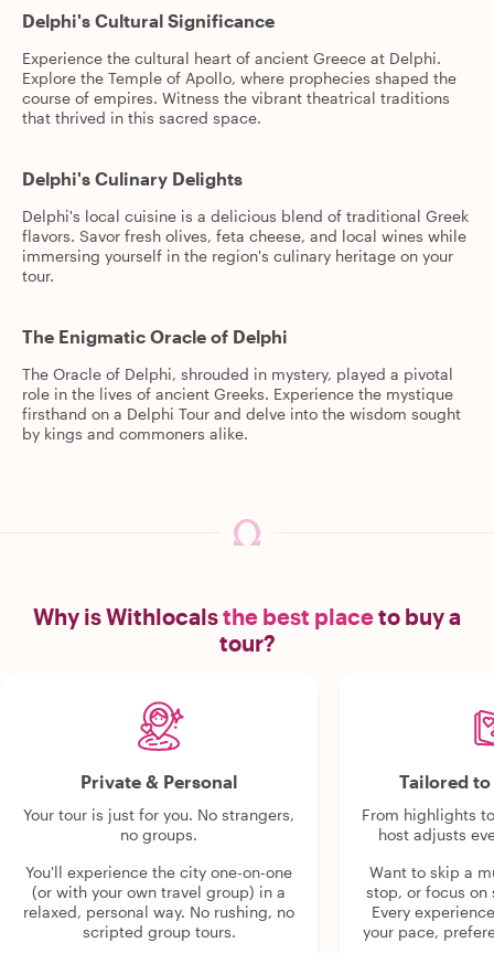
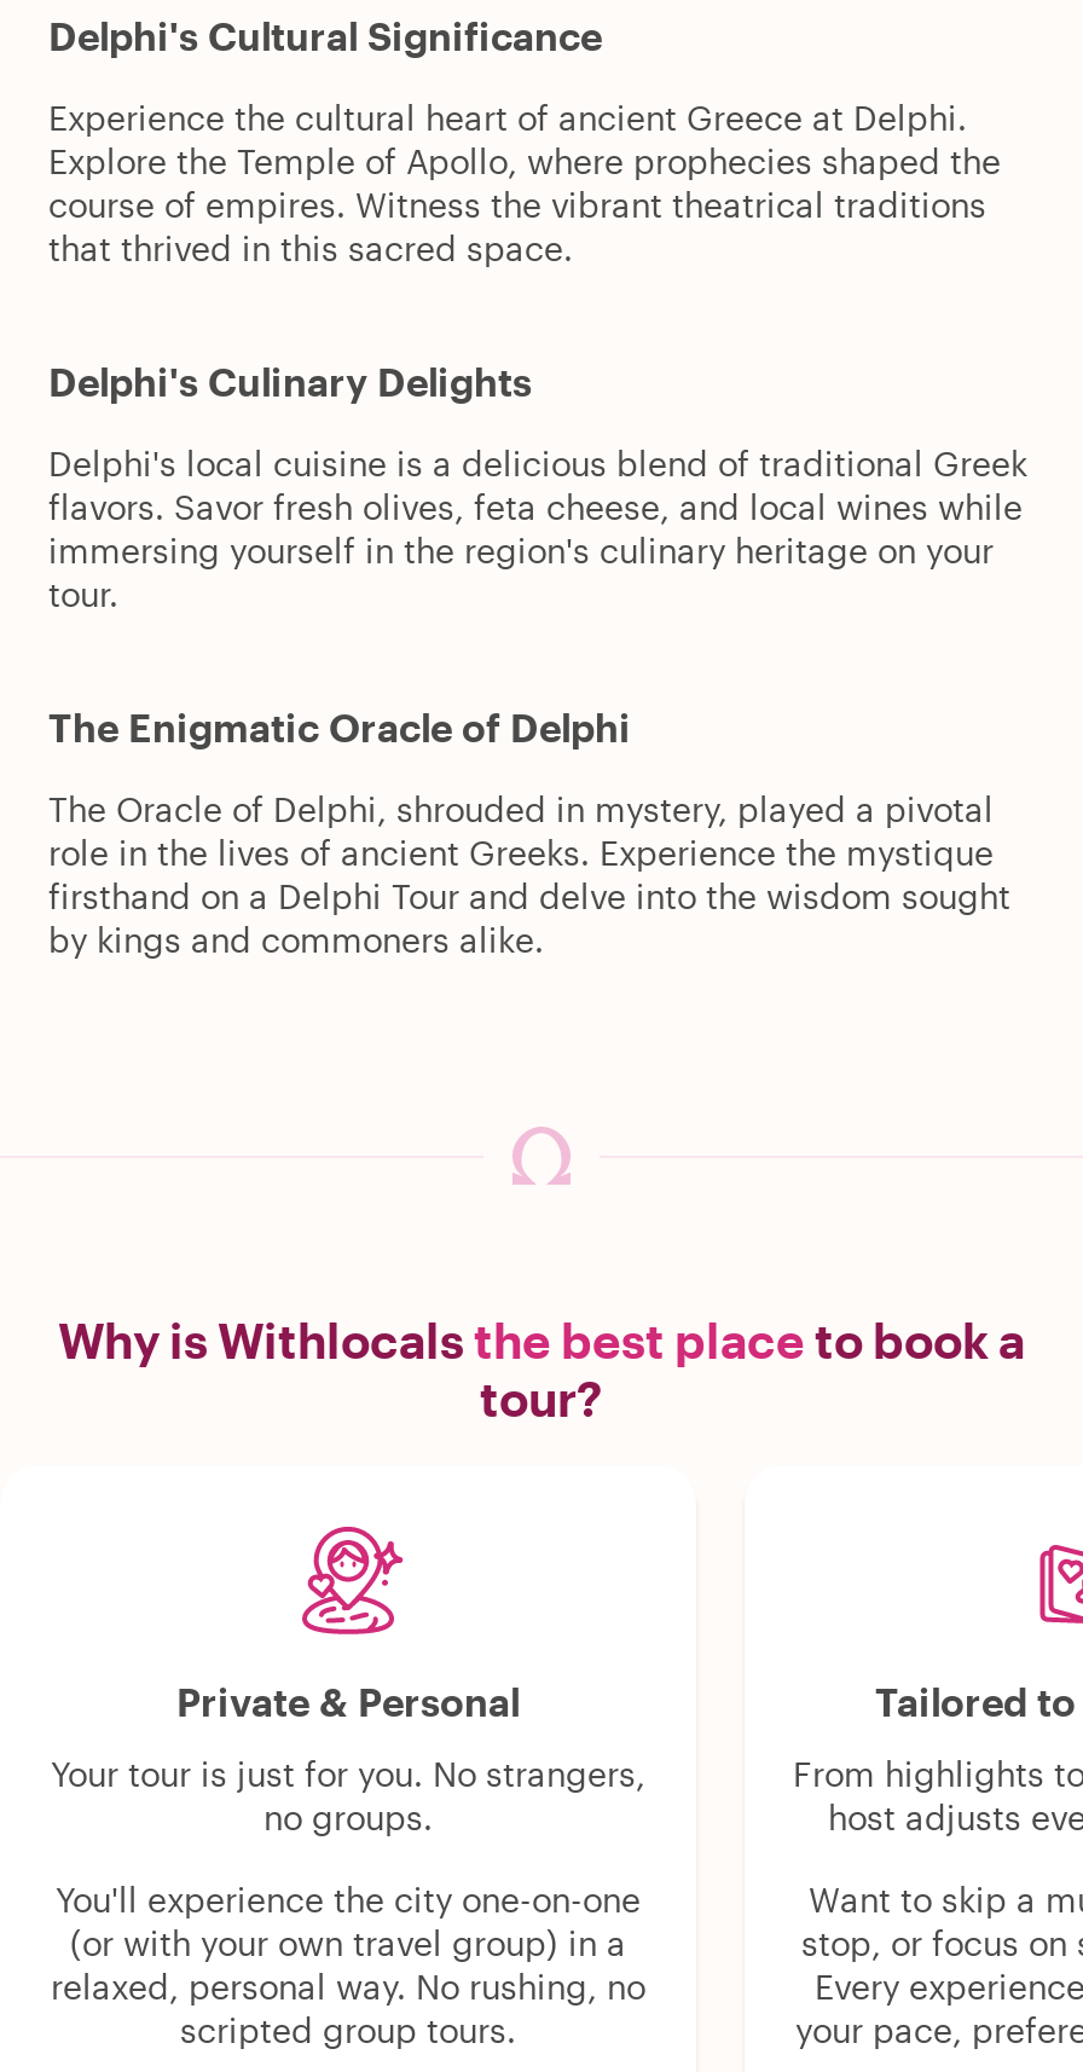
- Why is Withlocals the best place to buy a
+ Why is Withlocals the best place to book a
